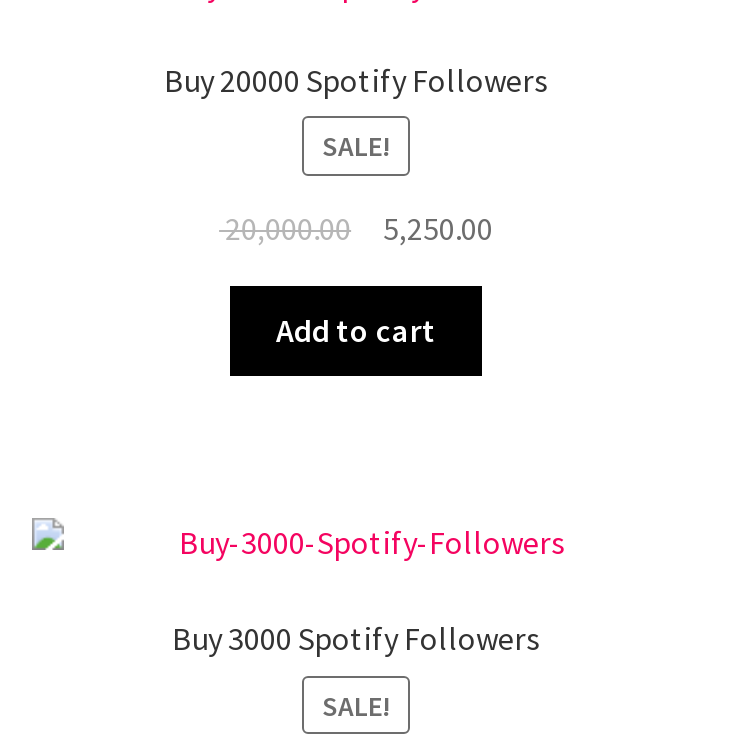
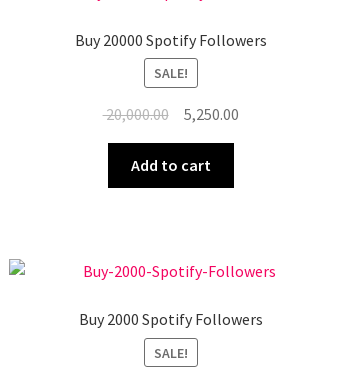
- Buy 3000 Spotify Followers
+ Buy 2000 Spotify Followers
